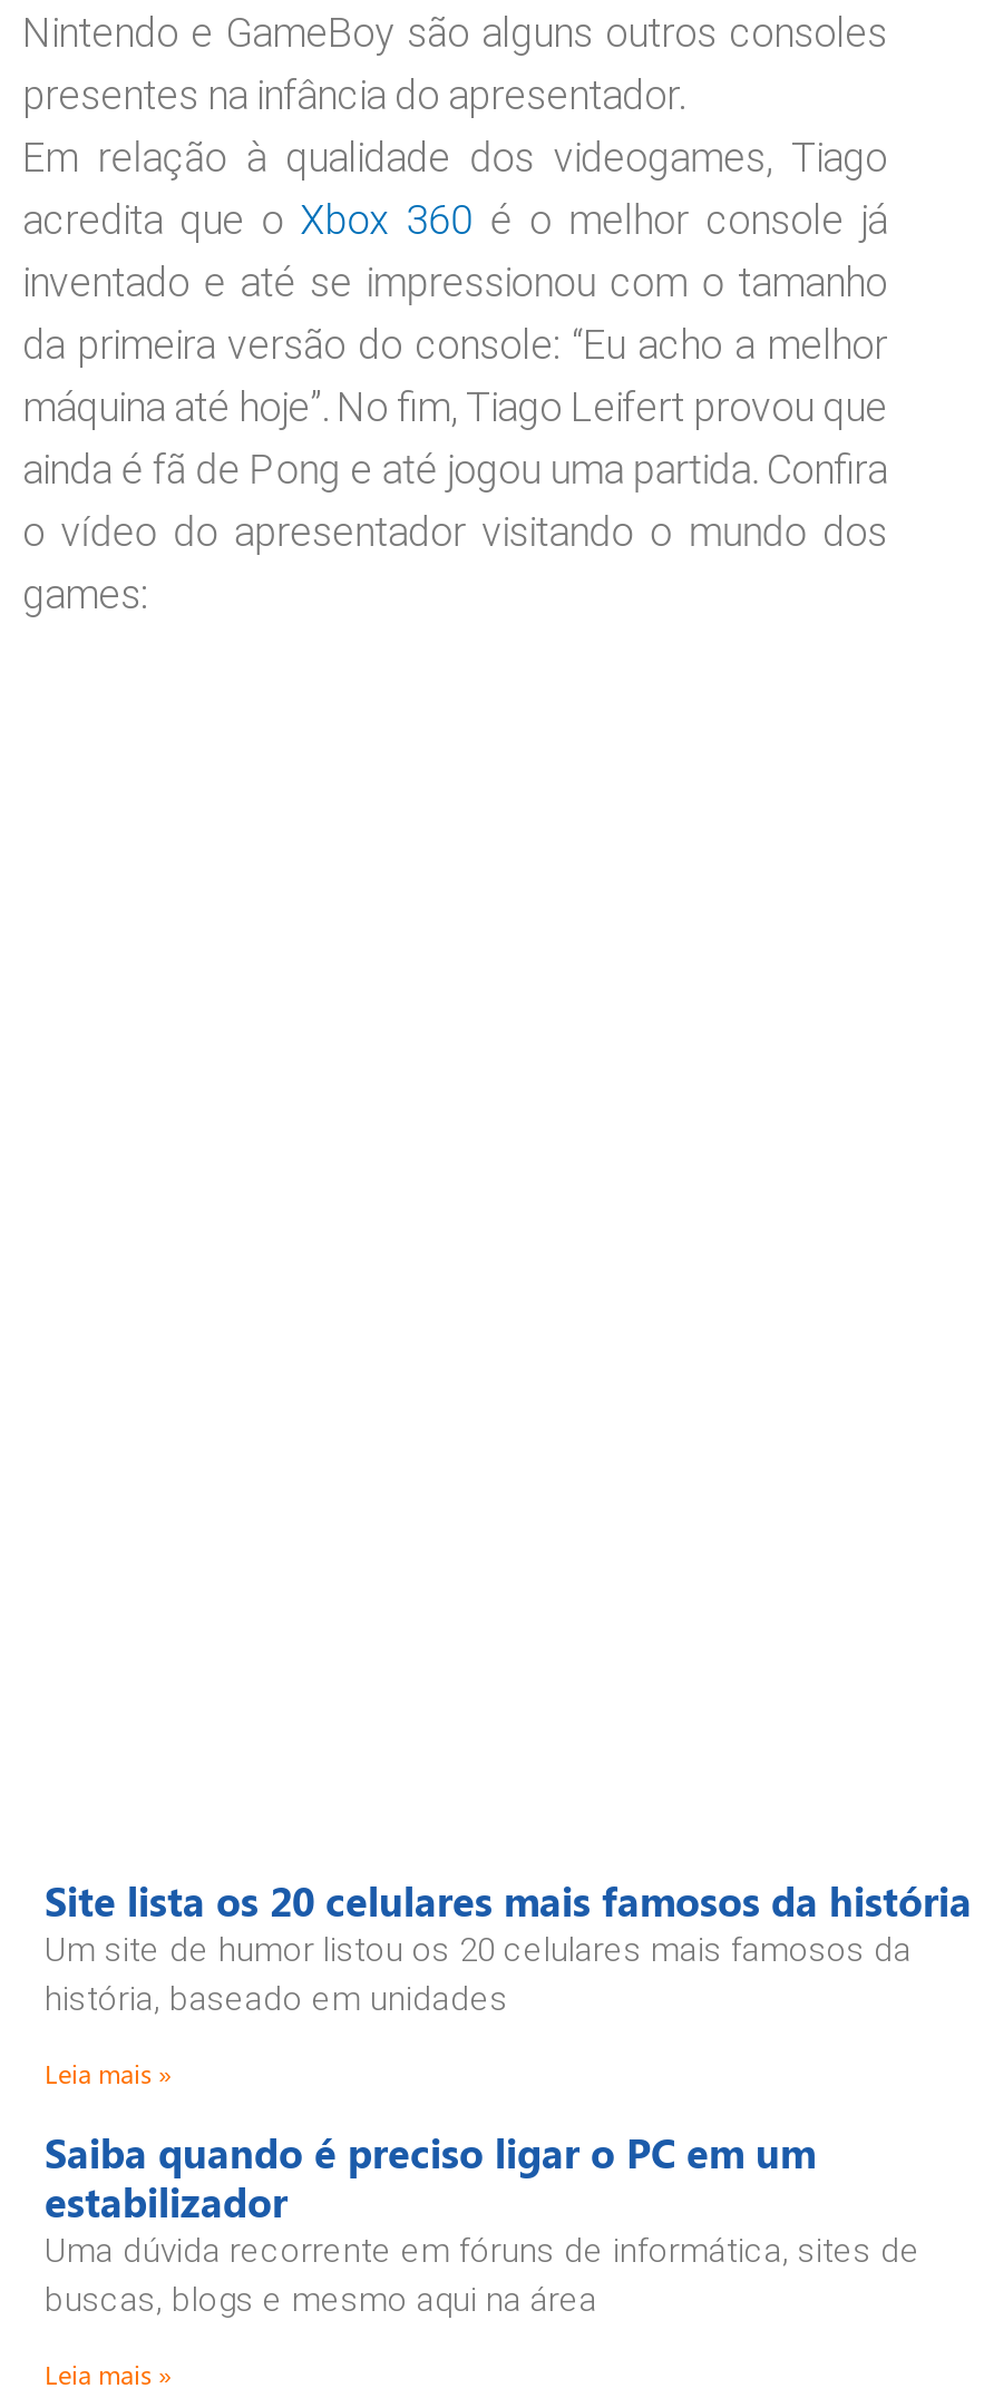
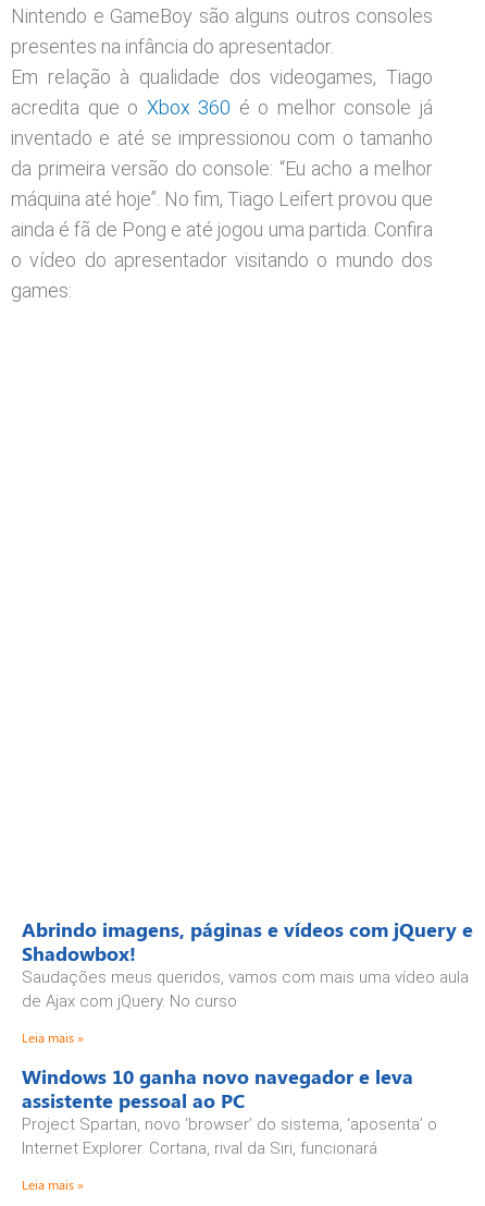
- Site lista os 20 celulares mais famosos da história
- Um site de humor listou os 20 celulares mais famosos da
- história, baseado em unidades
+ Abrindo imagens, páginas e vídeos com jQuery e
+ Shadowbox!
+ Saudações meus queridos, vamos com mais uma vídeo aula
+ de Ajax com jQuery. No curso

- Saiba quando é preciso ligar o PC em um
- estabilizador
- Uma dúvida recorrente em fóruns de informática, sites de
- buscas, blogs e mesmo aqui na área
+ Windows 10 ganha novo navegador e leva
+ assistente pessoal ao PC
+ Project Spartan, novo ‘browser’ do sistema, ‘aposenta’ o
+ Internet Explorer. Cortana, rival da Siri, funcionará
